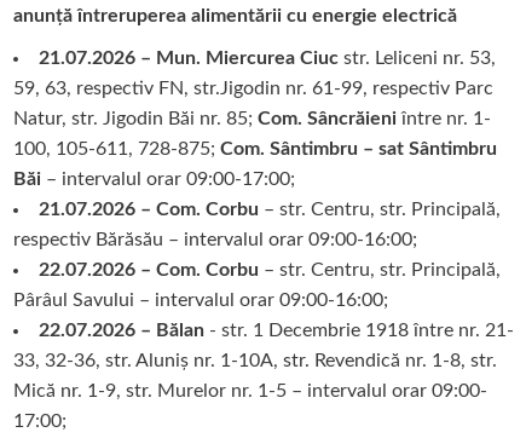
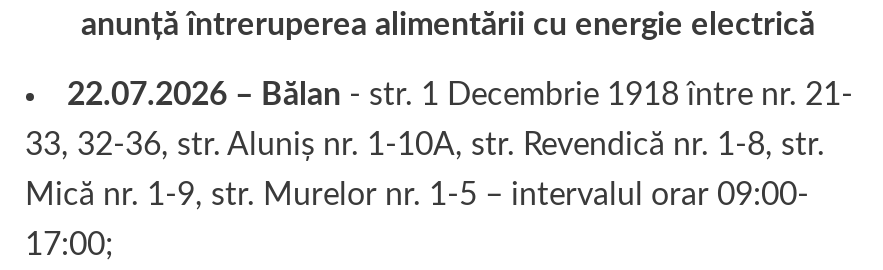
- 21.07.2026 – Mun. Miercurea Ciuc str. Leliceni nr. 53,
- 59, 63, respectiv FN, str.Jigodin nr. 61-99, respectiv Parc
- Natur, str. Jigodin Băi nr. 85; Com. Sâncrăieni între nr. 1-
- 100, 105-611, 728-875; Com. Sântimbru – sat Sântimbru
- Băi – intervalul orar 09:00-17:00;
- 21.07.2026 – Com. Corbu – str. Centru, str. Principală,
- respectiv Bărăsău – intervalul orar 09:00-16:00;
- 22.07.2026 – Com. Corbu – str. Centru, str. Principală,
- Pârâul Savului – intervalul orar 09:00-16:00;
